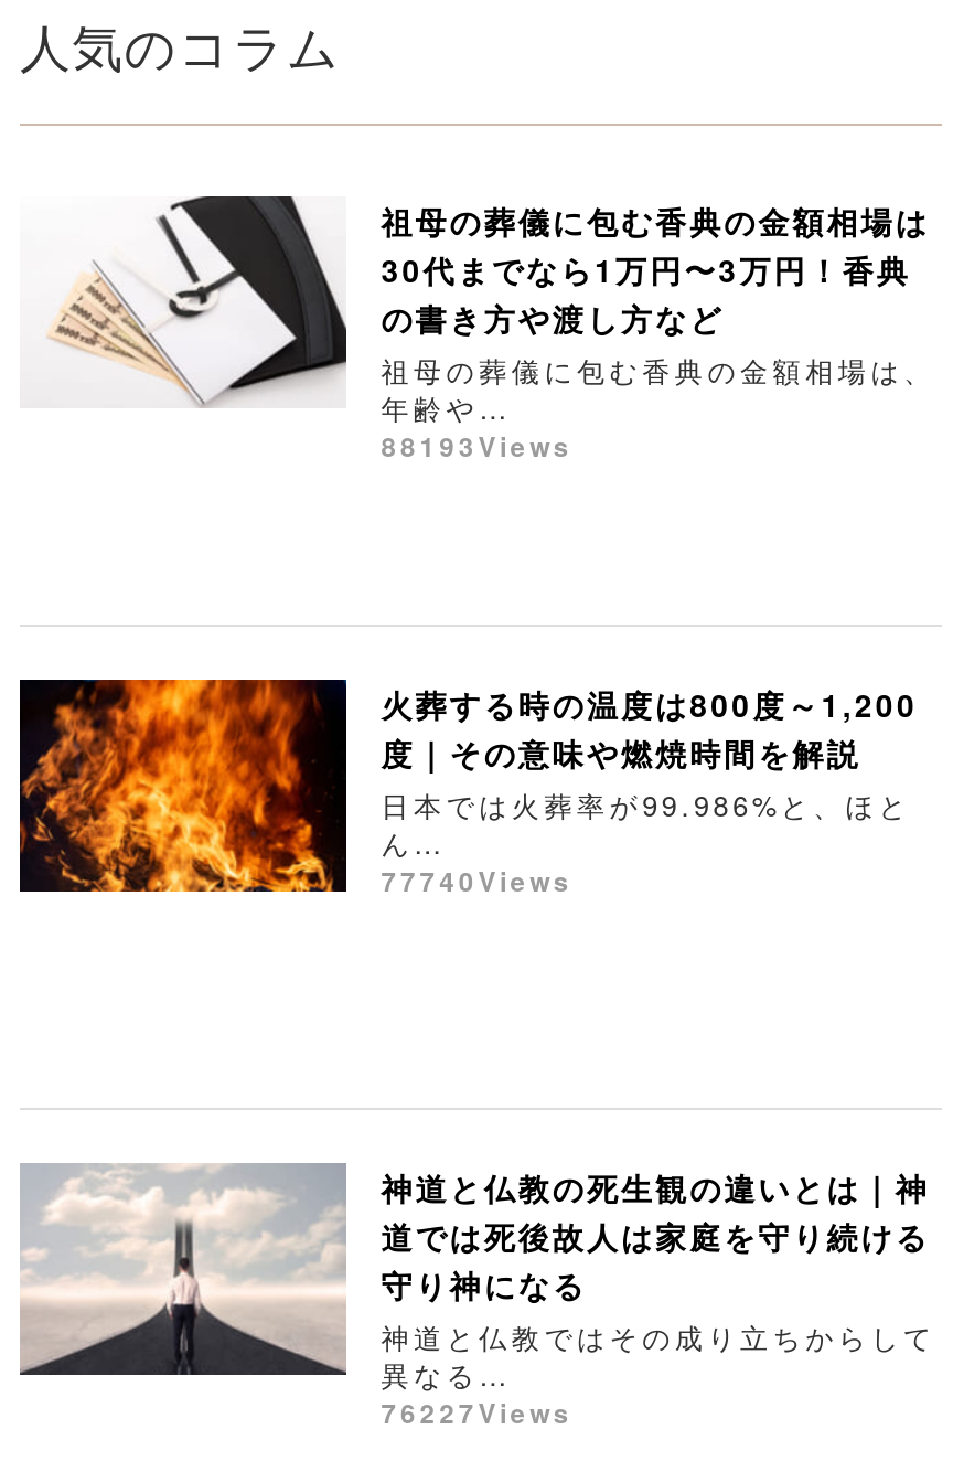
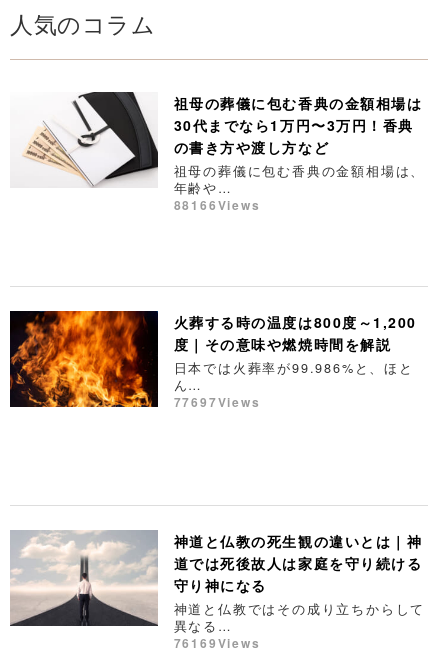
- 88193Views
+ 88166Views

- 77740Views
+ 77697Views

- 76227Views
+ 76169Views
